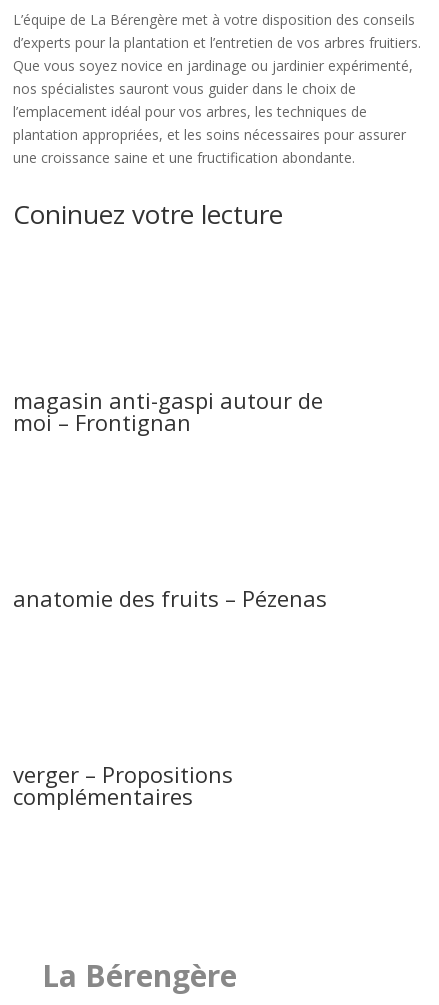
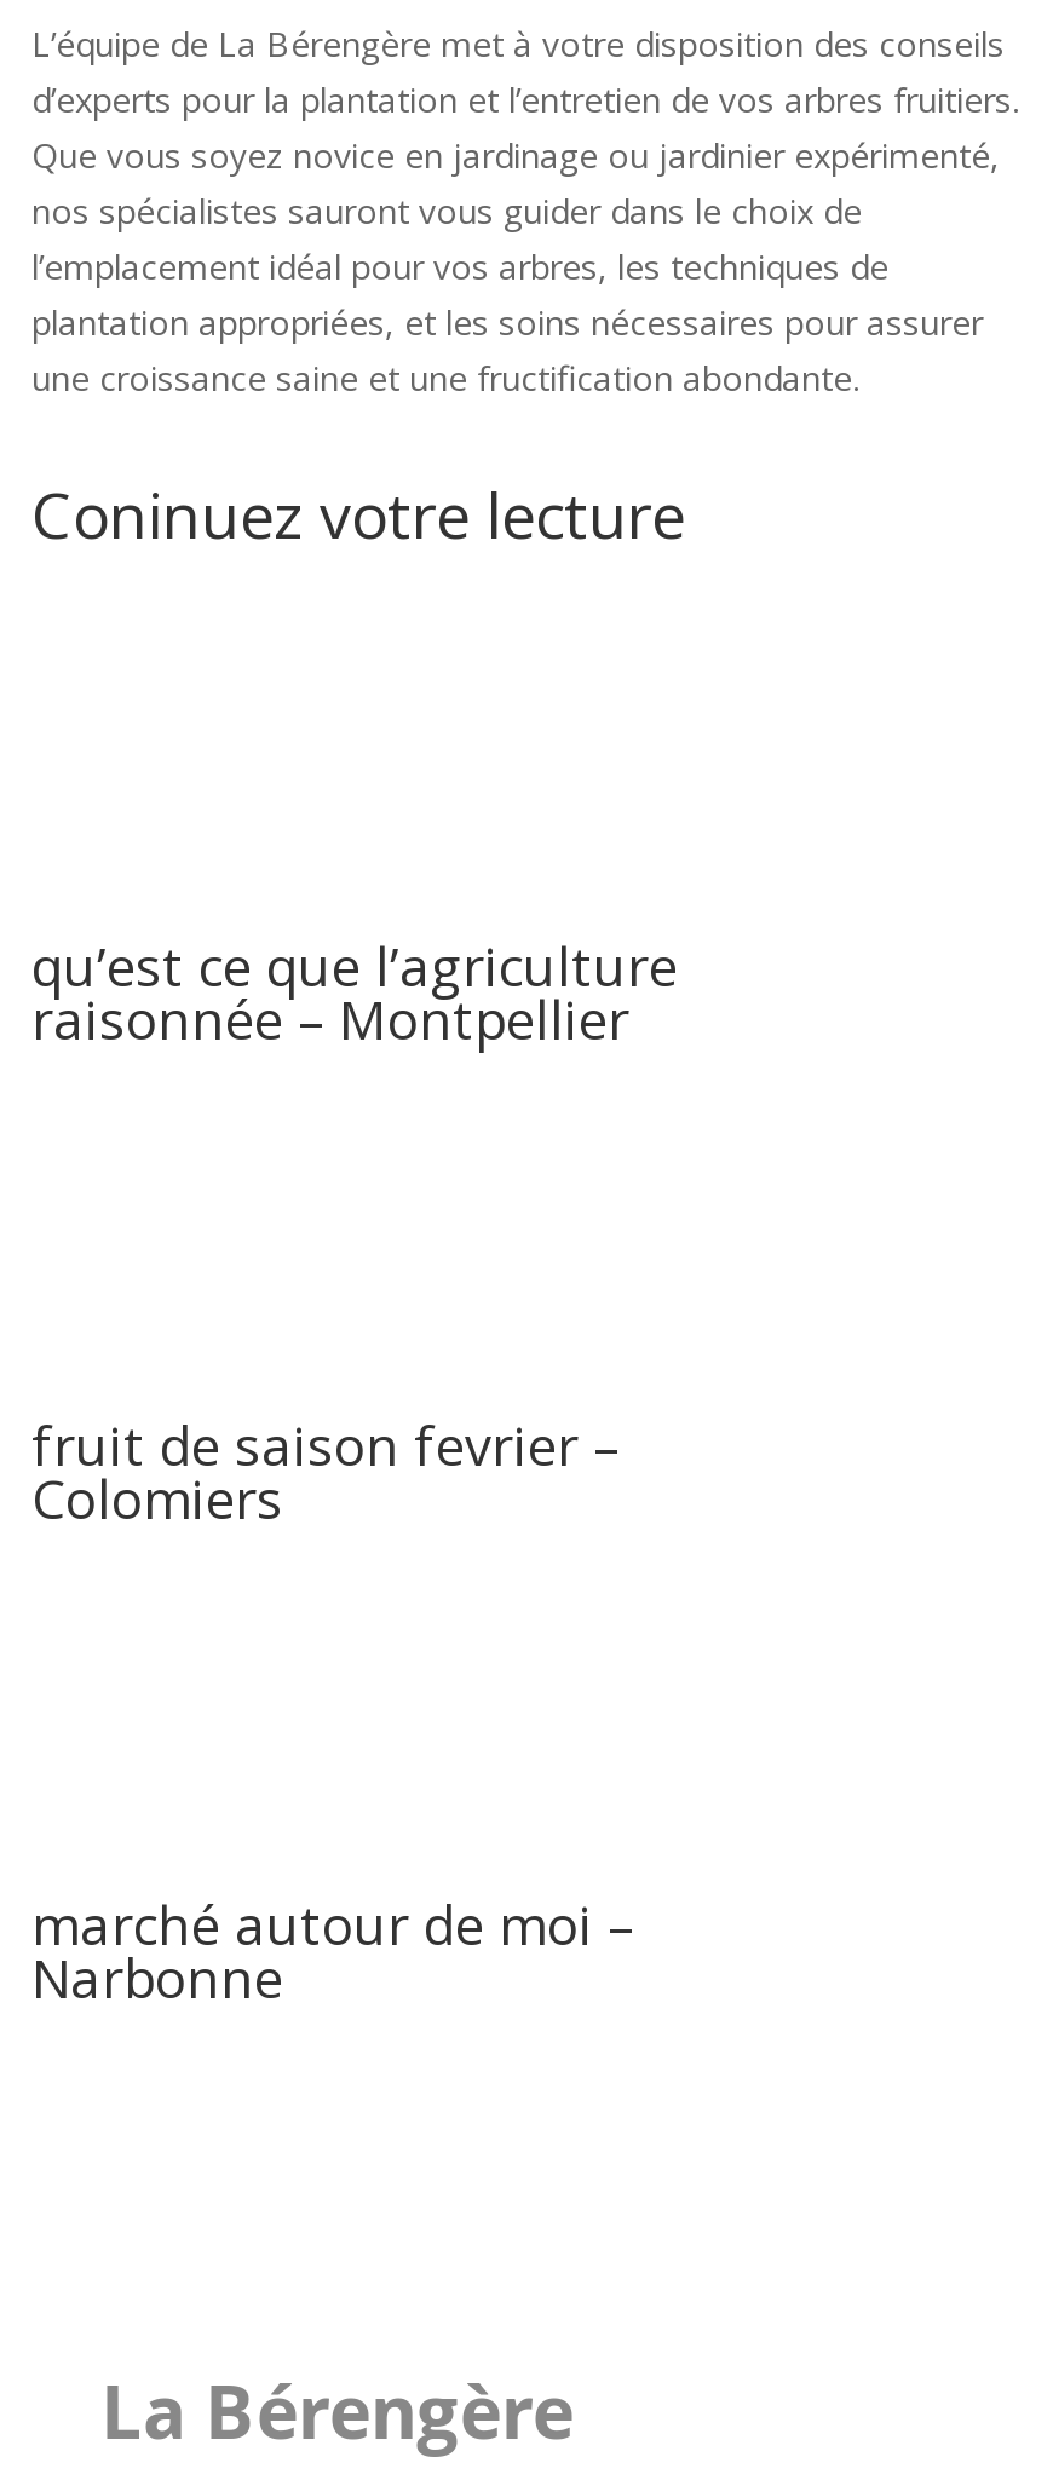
- magasin anti-gaspi autour de
- moi – Frontignan
+ qu’est ce que l’agriculture
+ raisonnée – Montpellier

- anatomie des fruits – Pézenas
+ fruit de saison fevrier –
+ Colomiers

- verger – Propositions
- complémentaires
+ marché autour de moi –
+ Narbonne
